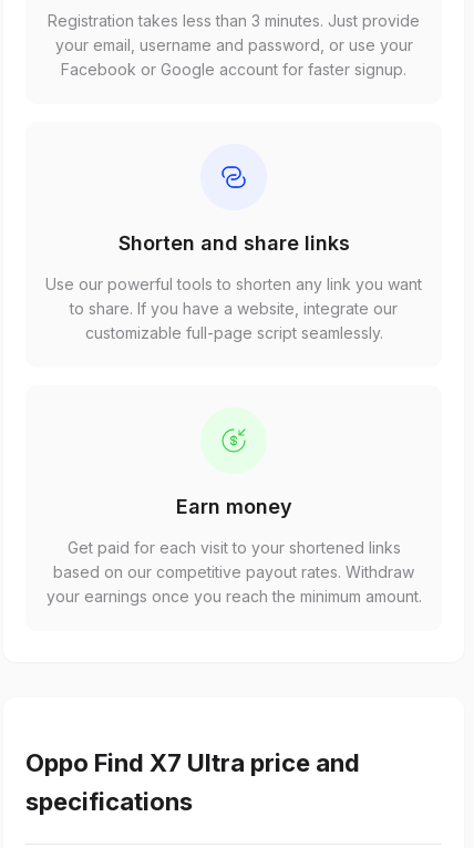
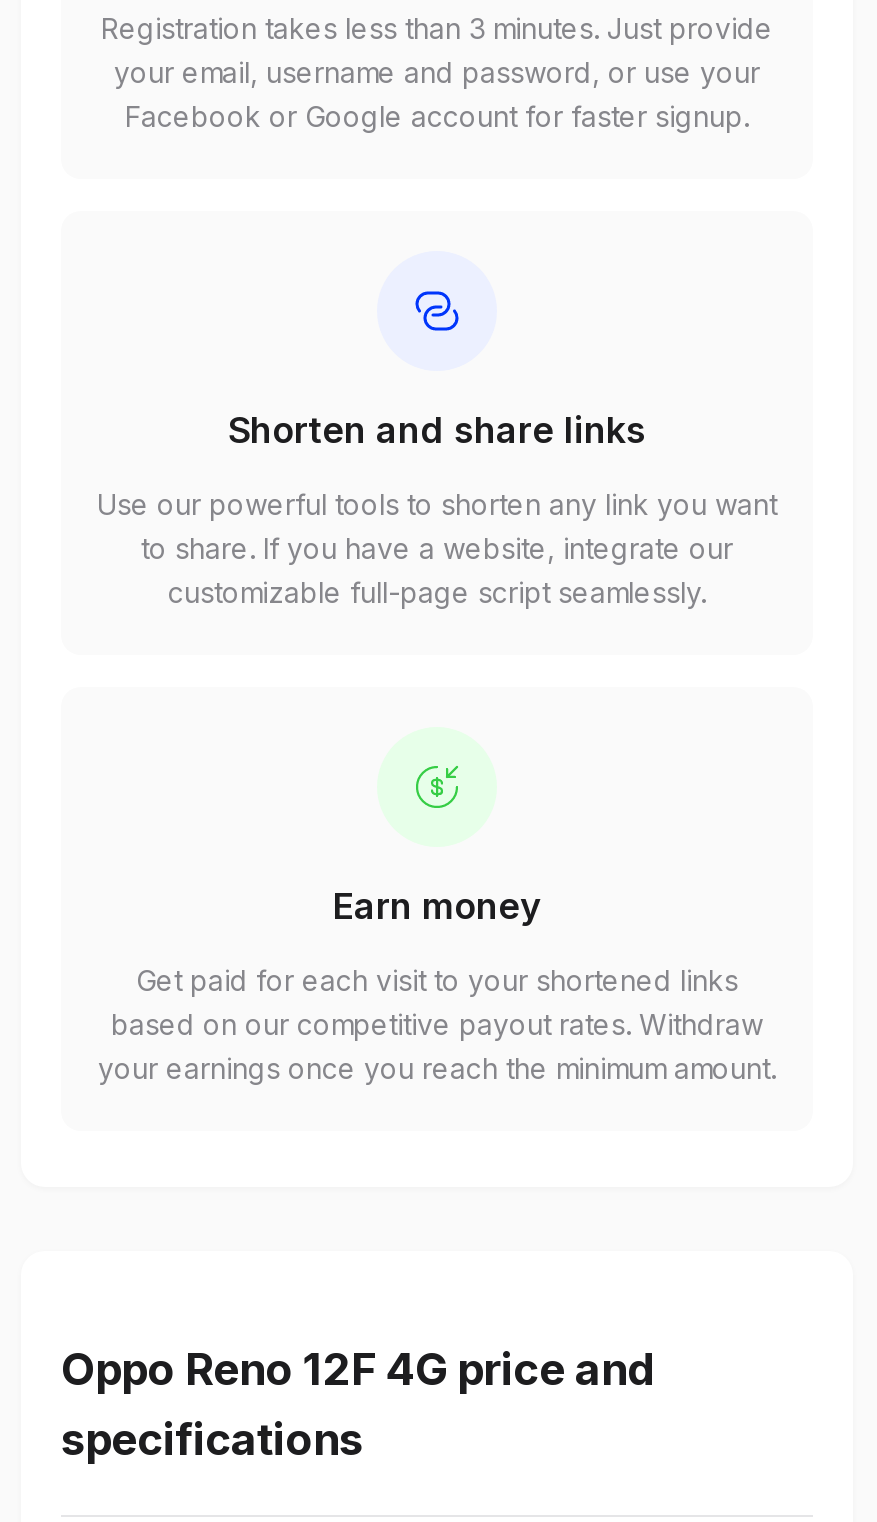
- Oppo Find X7 Ultra price and
+ Oppo Reno 12F 4G price and
